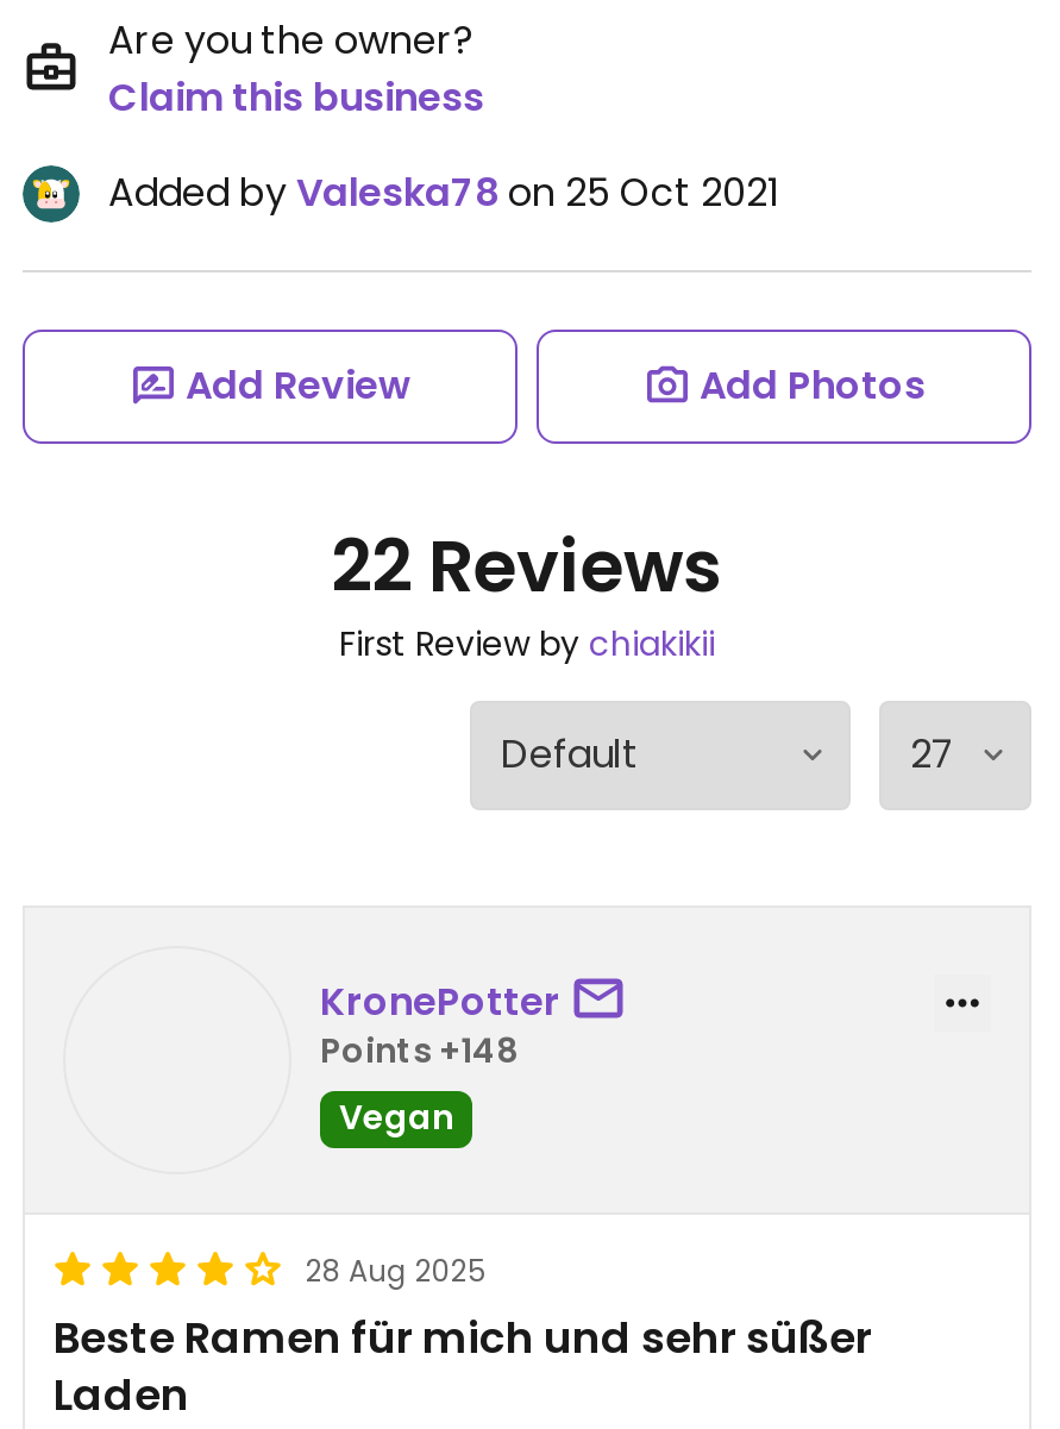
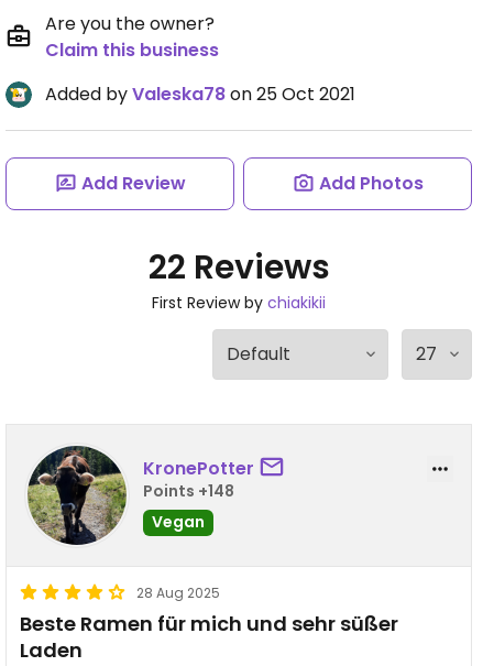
+ [image]
